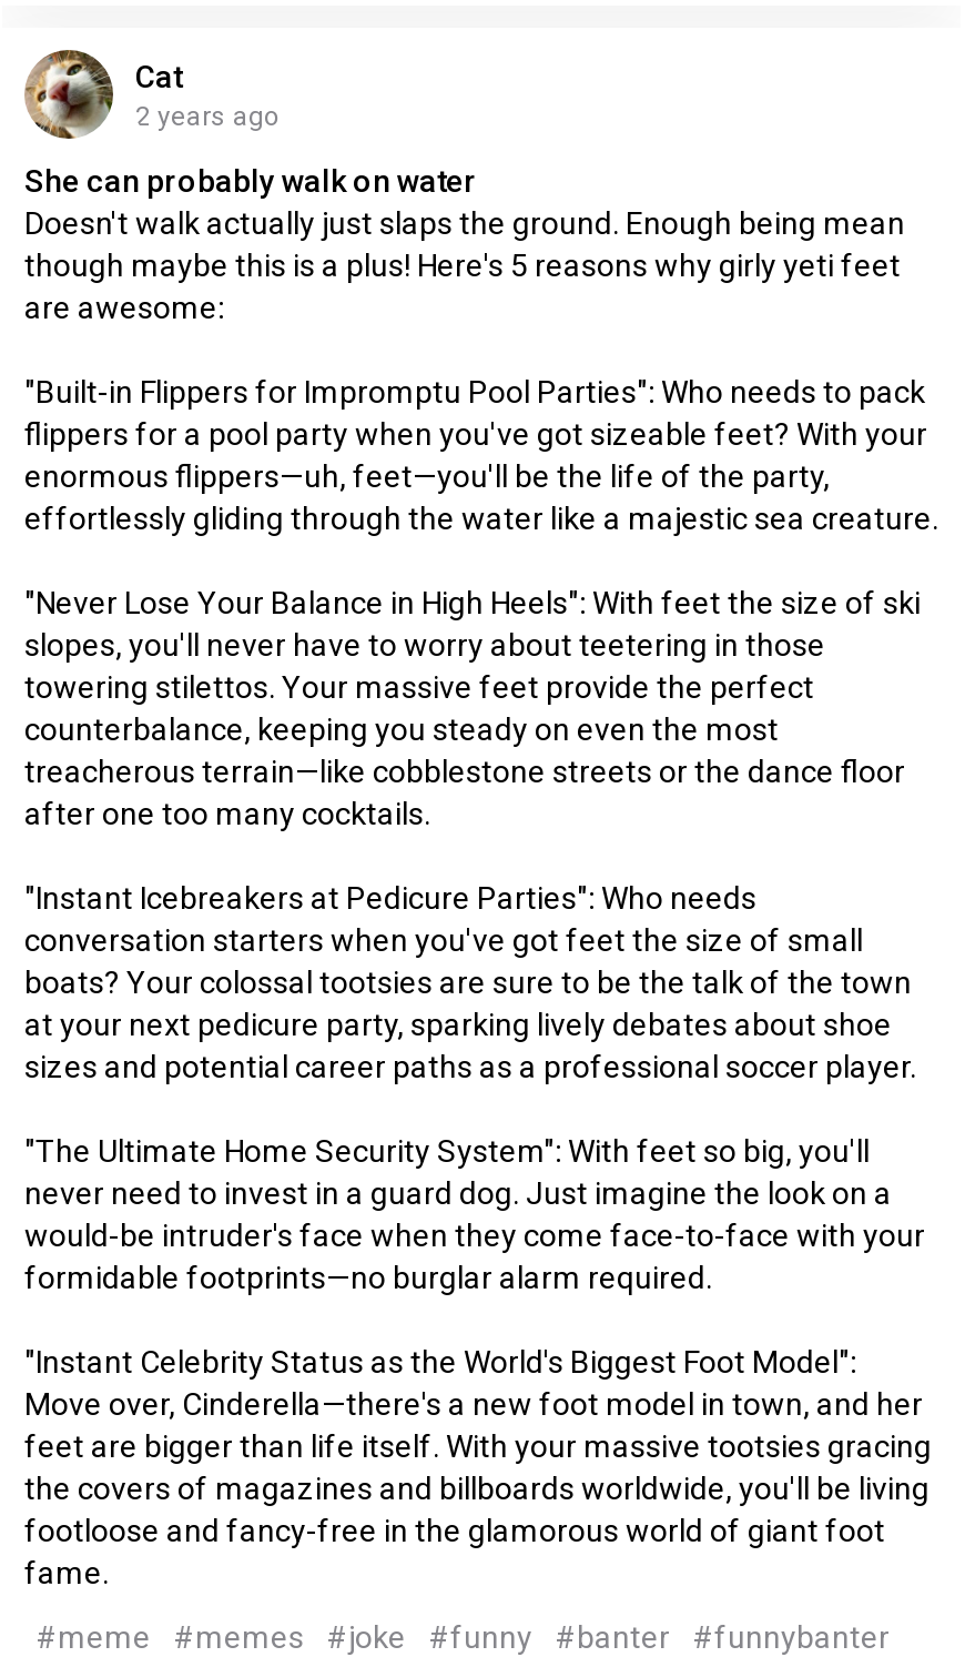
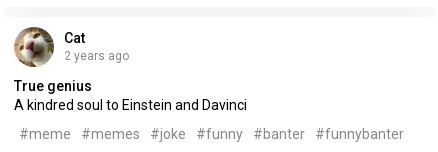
- She can probably walk on water
- Doesn't walk actually just slaps the ground. Enough being mean
- though maybe this is a plus! Here's 5 reasons why girly yeti feet
- are awesome:
- "Built-in Flippers for Impromptu Pool Parties": Who needs to pack
- flippers for a pool party when you've got sizeable feet? With your
- enormous flippers—uh, feet—you'll be the life of the party,
- effortlessly gliding through the water like a majestic sea creature.
- "Never Lose Your Balance in High Heels": With feet the size of ski
- slopes, you'll never have to worry about teetering in those
- towering stilettos. Your massive feet provide the perfect
- counterbalance, keeping you steady on even the most
- treacherous terrain—like cobblestone streets or the dance floor
- after one too many cocktails.
- "Instant Icebreakers at Pedicure Parties": Who needs
- conversation starters when you've got feet the size of small
- boats? Your colossal tootsies are sure to be the talk of the town
- at your next pedicure party, sparking lively debates about shoe
- sizes and potential career paths as a professional soccer player.
- "The Ultimate Home Security System": With feet so big, you'll
- never need to invest in a guard dog. Just imagine the look on a
- would-be intruder's face when they come face-to-face with your
- formidable footprints—no burglar alarm required.
- "Instant Celebrity Status as the World's Biggest Foot Model":
- Move over, Cinderella—there's a new foot model in town, and her
- feet are bigger than life itself. With your massive tootsies gracing
- the covers of magazines and billboards worldwide, you'll be living
- footloose and fancy-free in the glamorous world of giant foot
- fame.
+ True genius
+ A kindred soul to Einstein and Davinci
